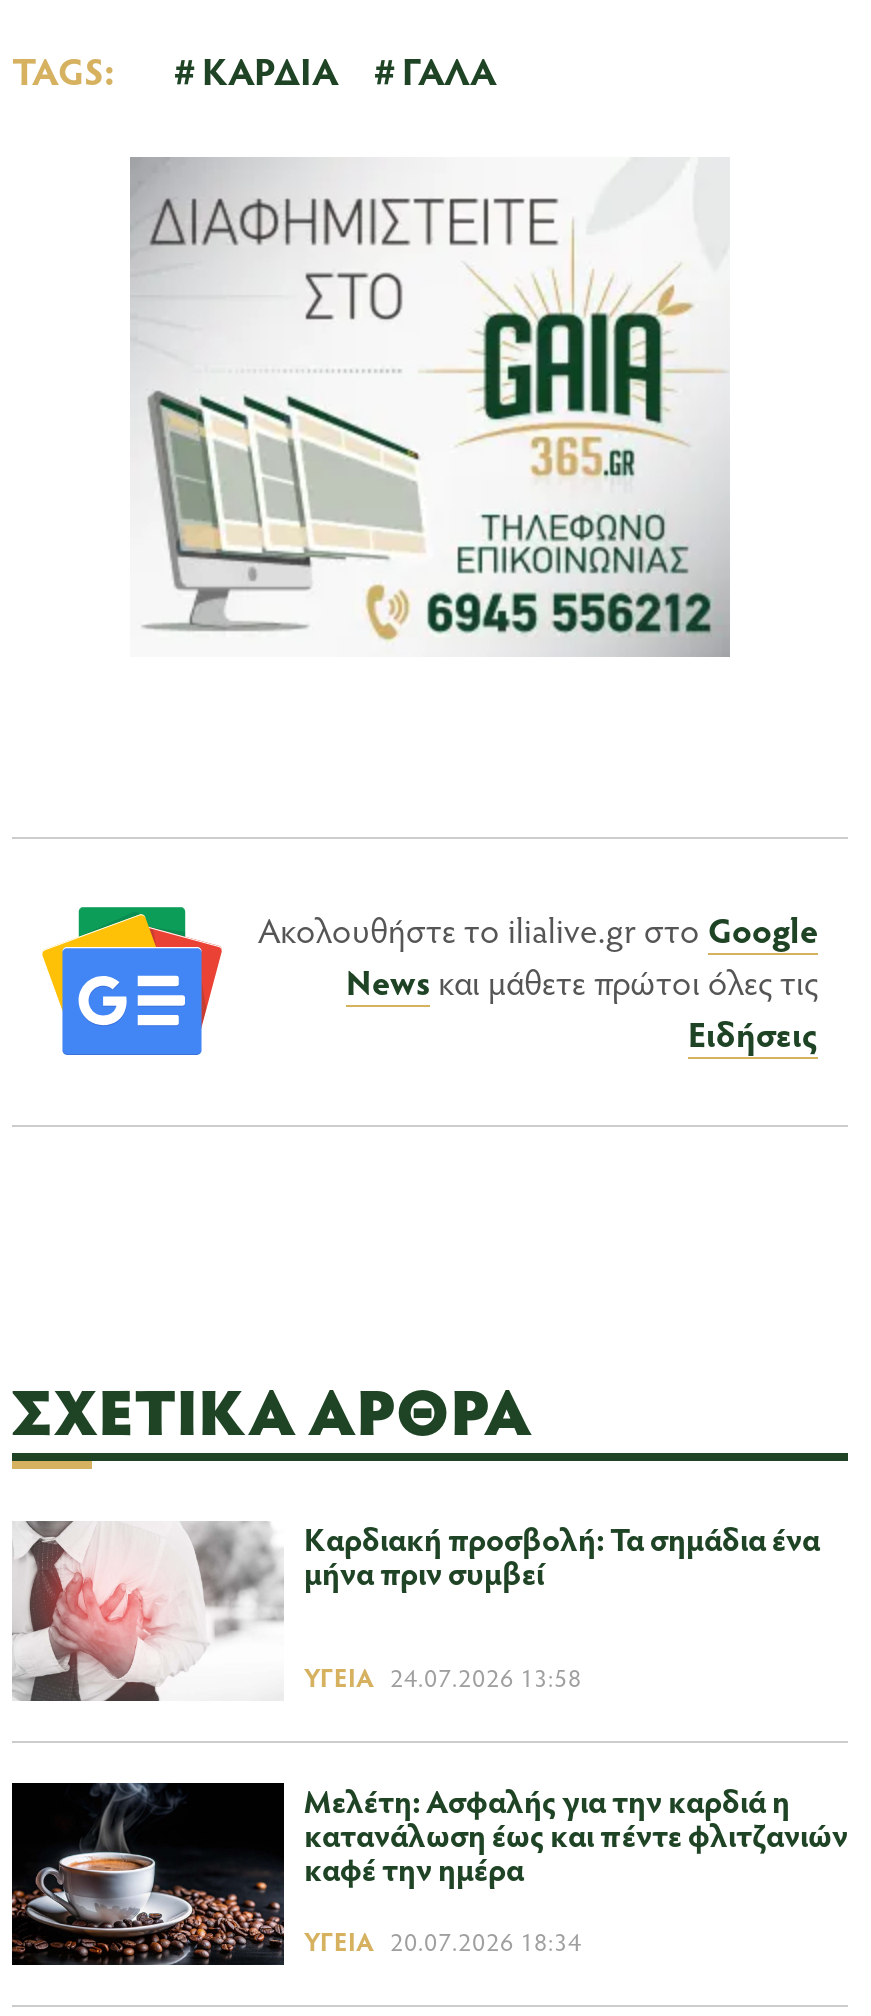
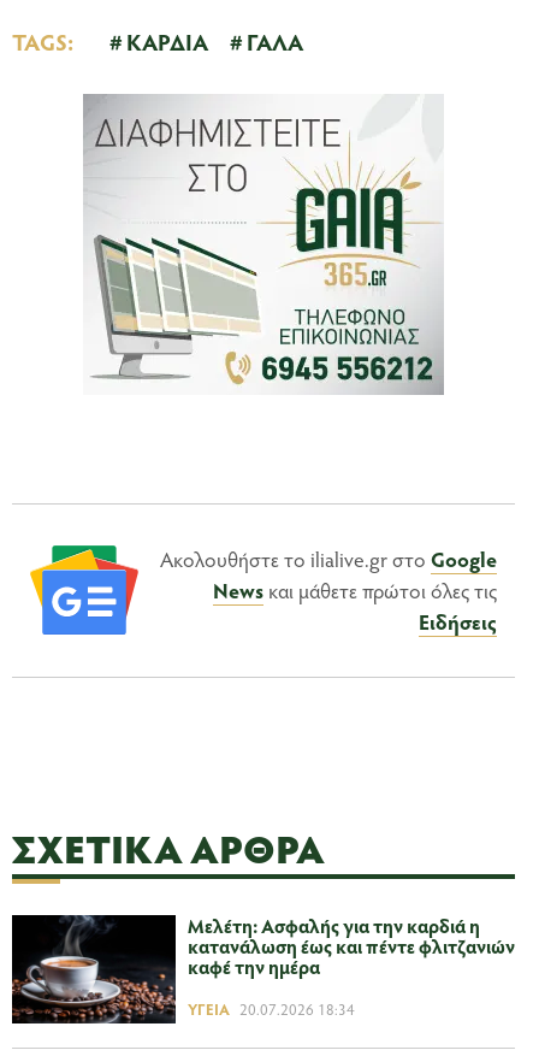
- [image]
- Καρδιακή προσβολή: Τα σημάδια ένα
- μήνα πριν συμβεί
- ΥΓΕΊΑ 24.07.2026 13:58
